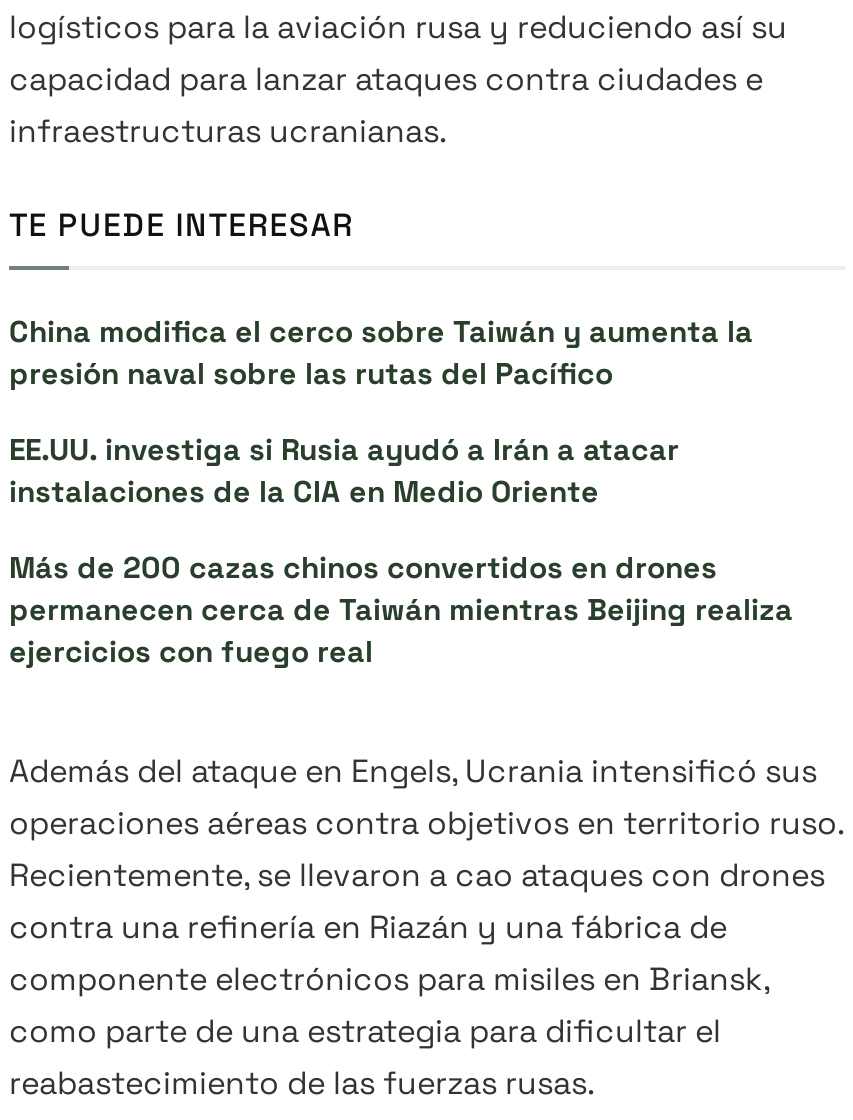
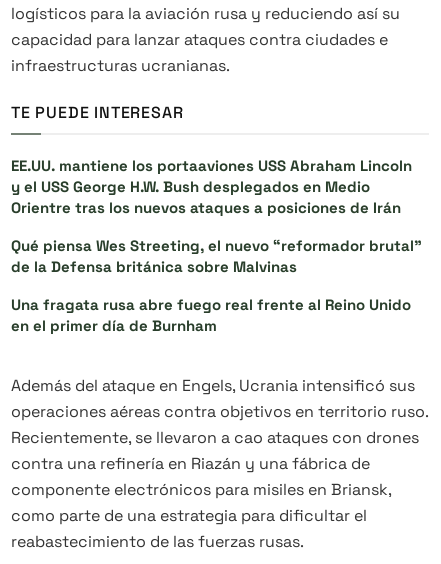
- China modifica el cerco sobre Taiwán y aumenta la
- presión naval sobre las rutas del Pacífico
+ EE.UU. mantiene los portaaviones USS Abraham Lincoln
+ y el USS George H.W. Bush desplegados en Medio
+ Orientre tras los nuevos ataques a posiciones de Irán

- EE.UU. investiga si Rusia ayudó a Irán a atacar
- instalaciones de la CIA en Medio Oriente
+ Qué piensa Wes Streeting, el nuevo “reformador brutal”
+ de la Defensa británica sobre Malvinas

- Más de 200 cazas chinos convertidos en drones
- permanecen cerca de Taiwán mientras Beijing realiza
- ejercicios con fuego real
+ Una fragata rusa abre fuego real frente al Reino Unido
+ en el primer día de Burnham
